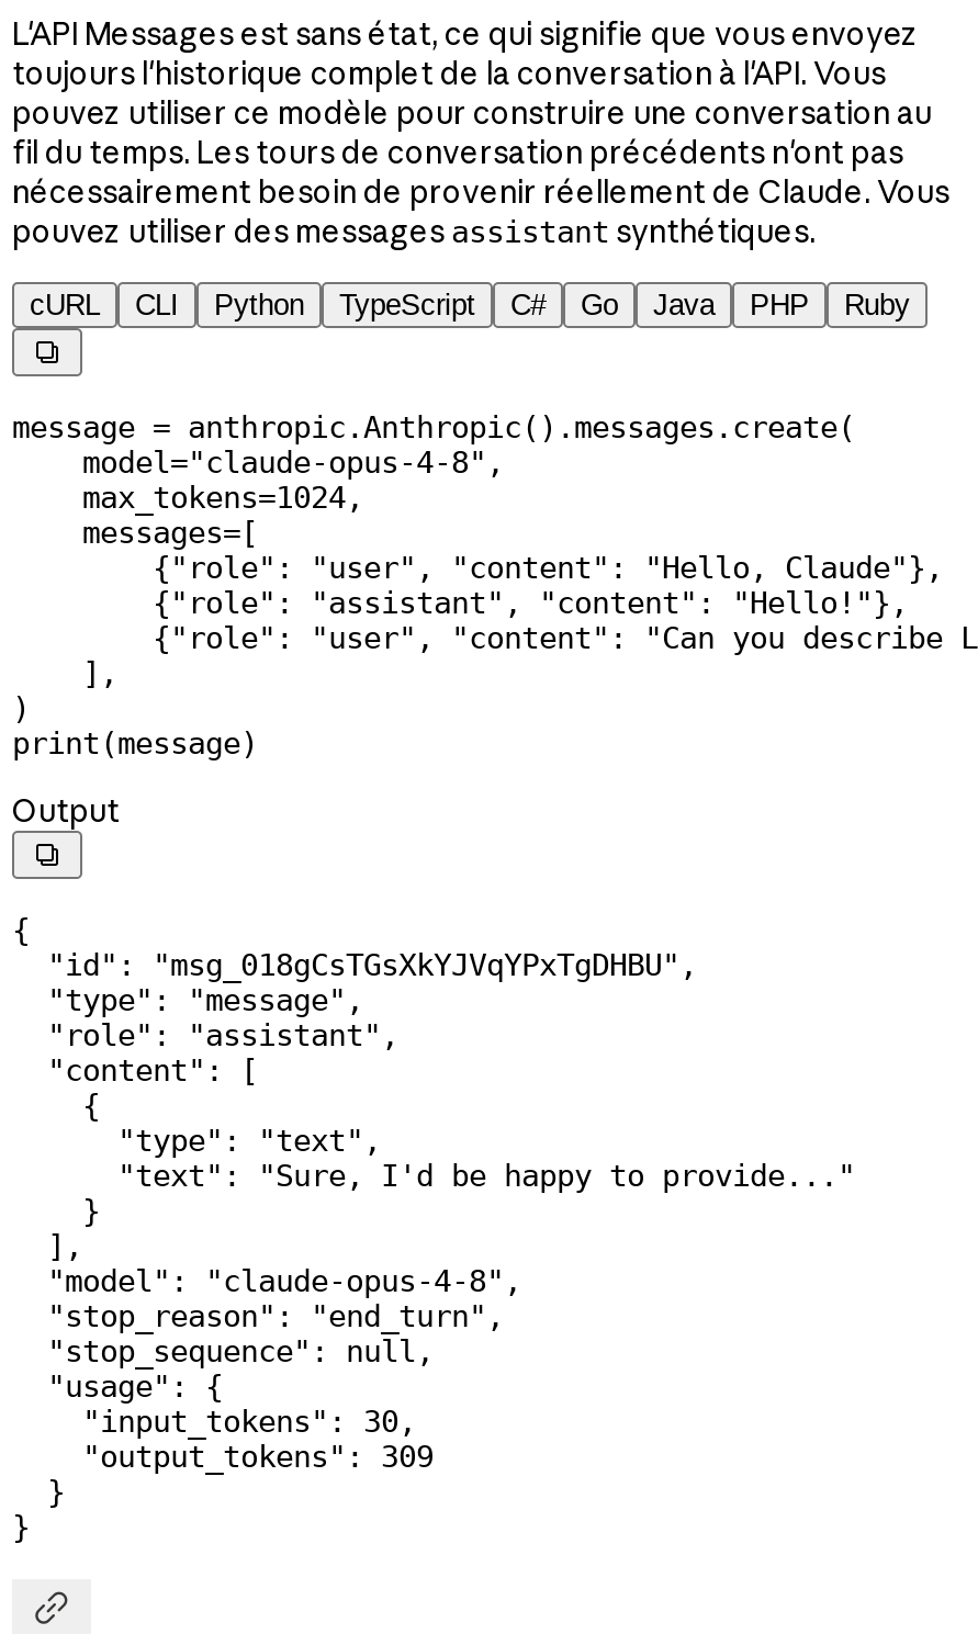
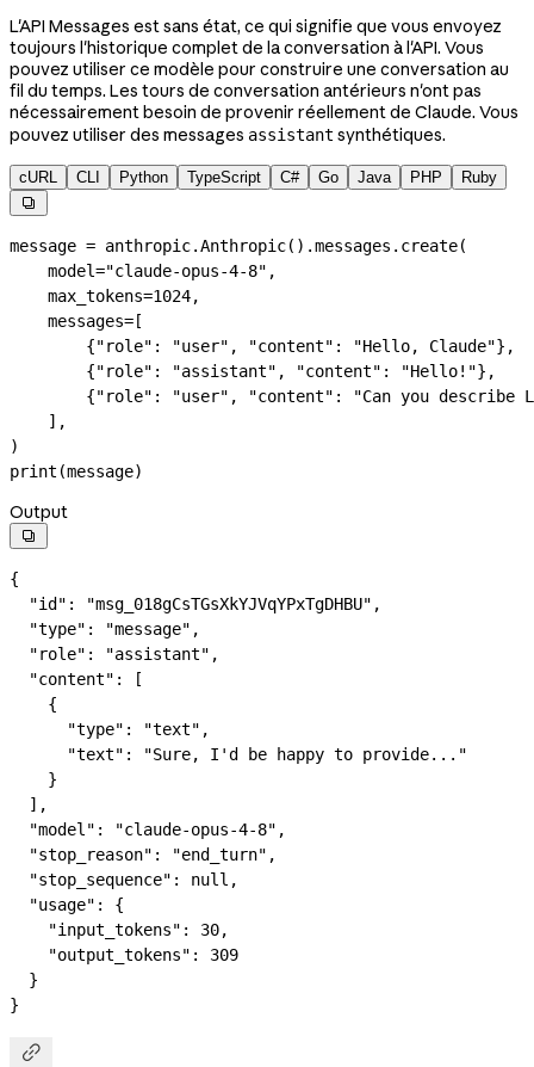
- fil du temps. Les tours de conversation précédents n'ont pas
+ fil du temps. Les tours de conversation antérieurs n'ont pas
